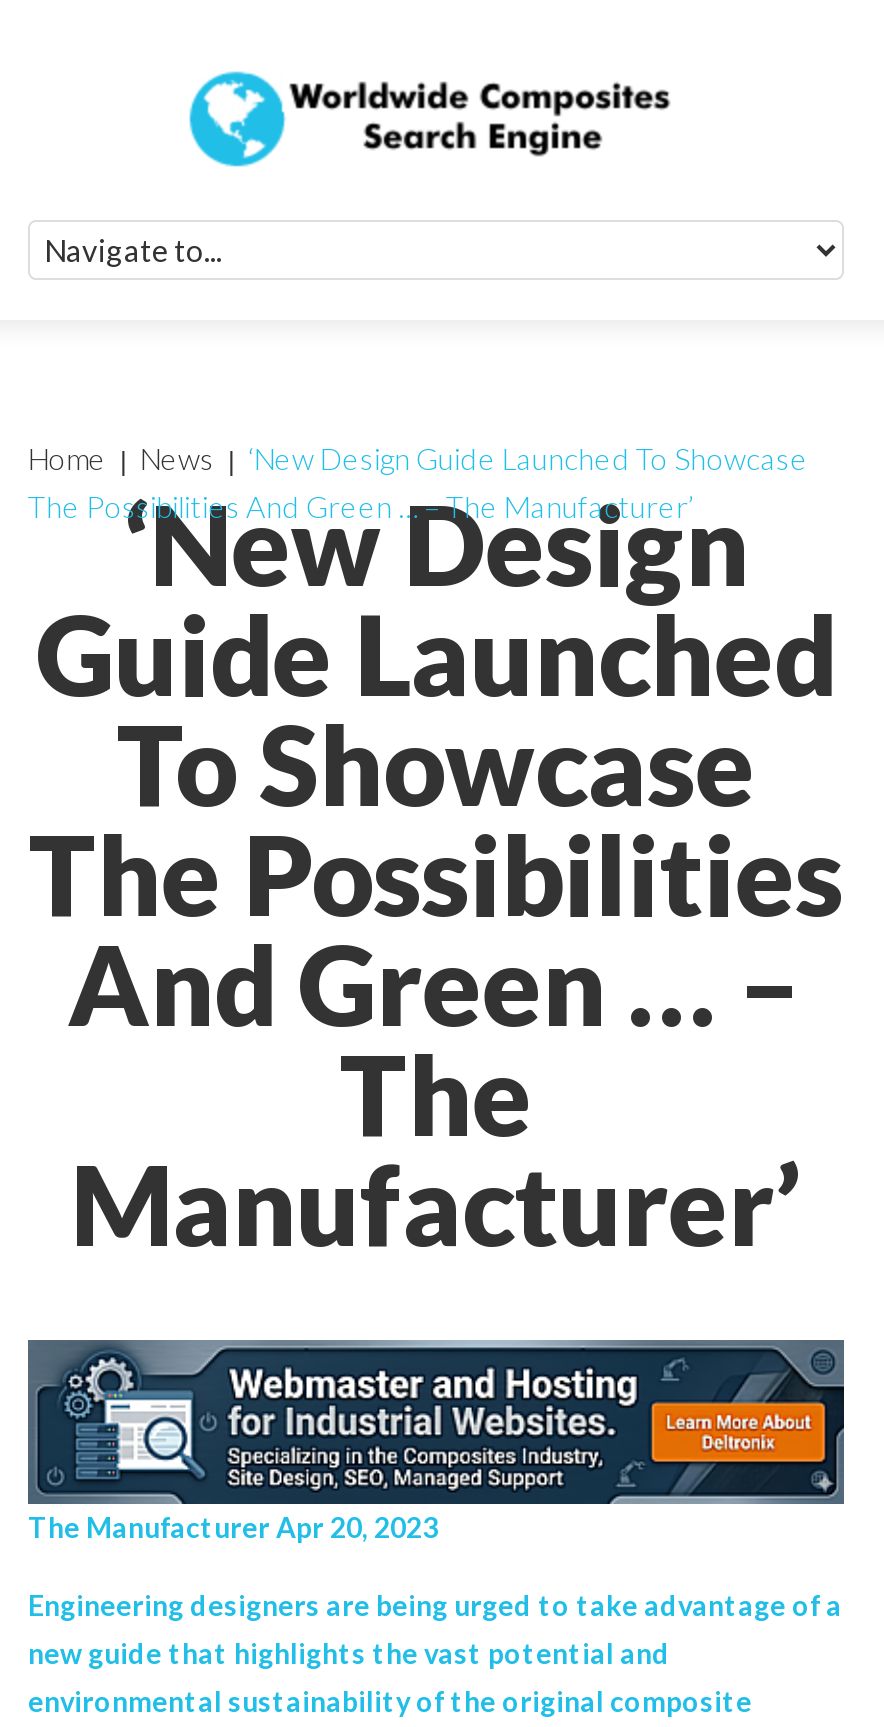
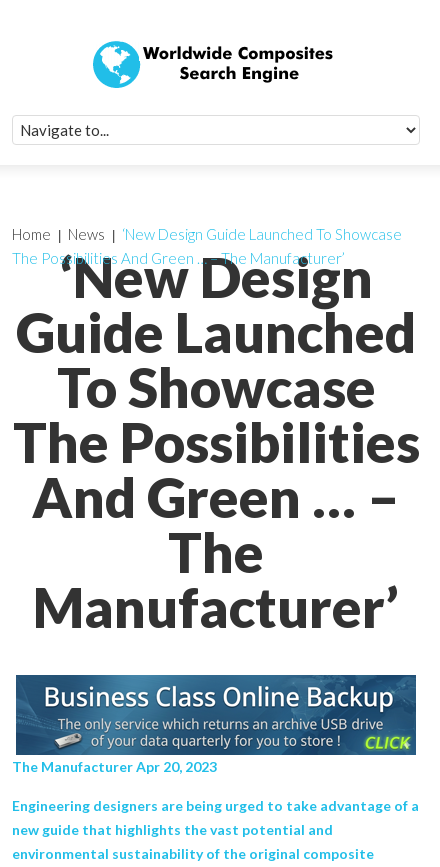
- [image]
+ [image]
